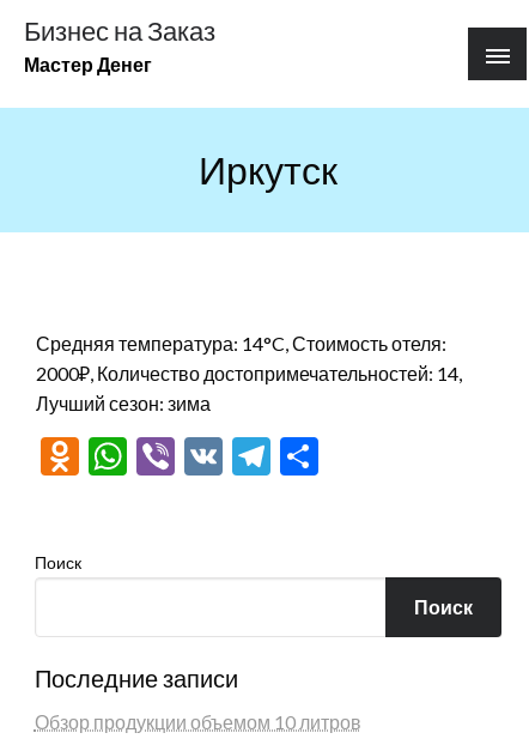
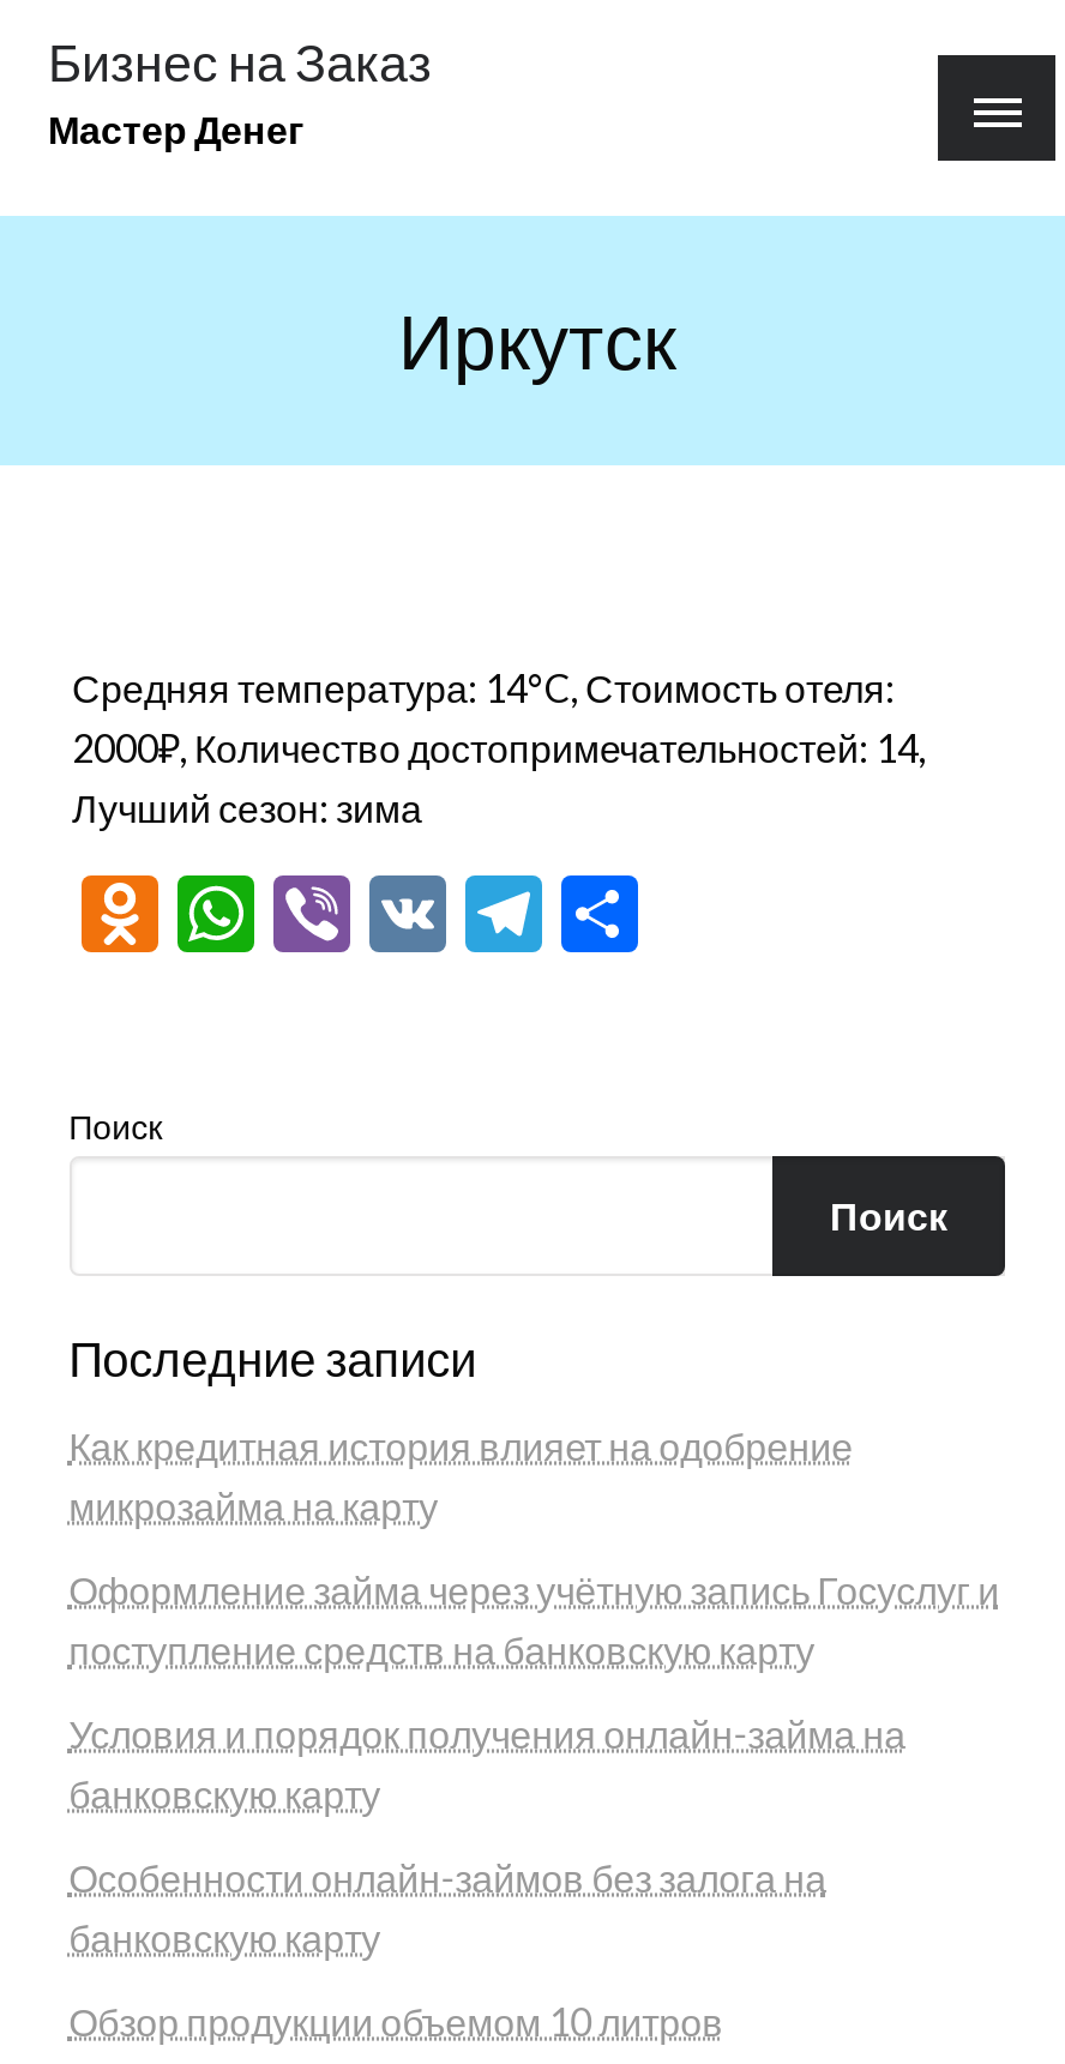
+ Как кредитная история влияет на одобрение
+ микрозайма на карту
+ Оформление займа через учётную запись Госуслуг и
+ поступление средств на банковскую карту
+ Условия и порядок получения онлайн-займа на
+ банковскую карту
+ Особенности онлайн-займов без залога на
+ банковскую карту
